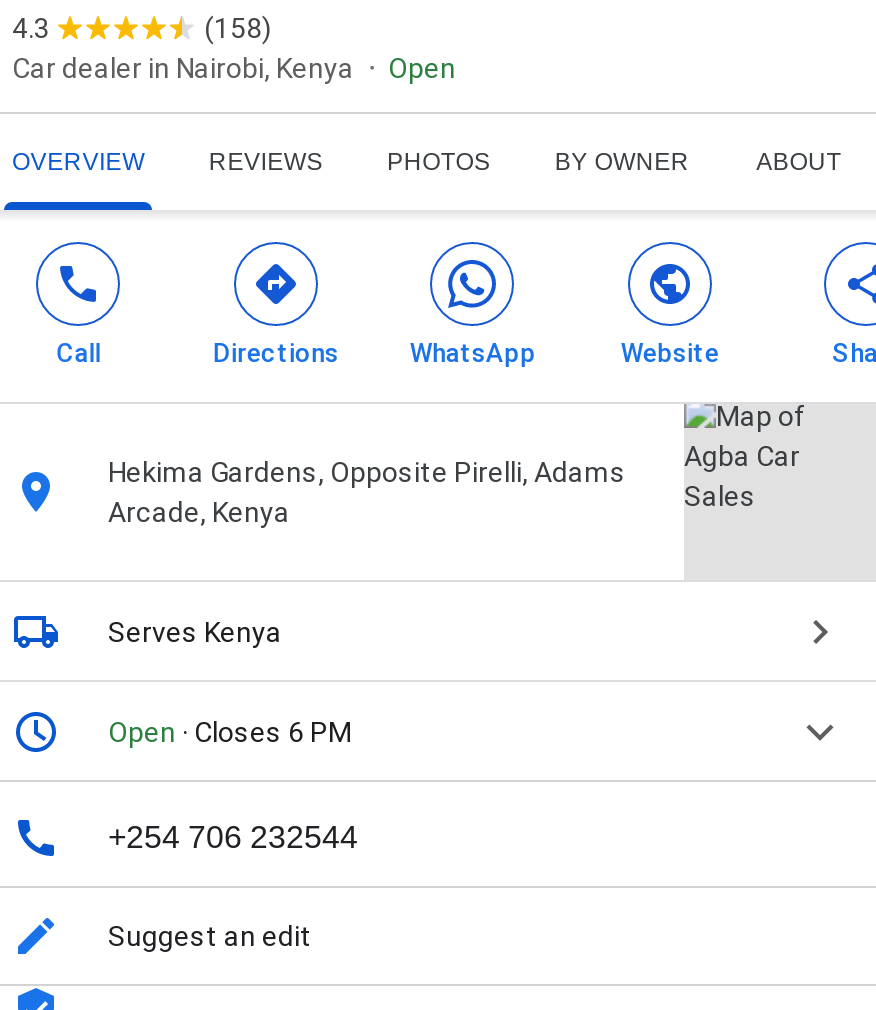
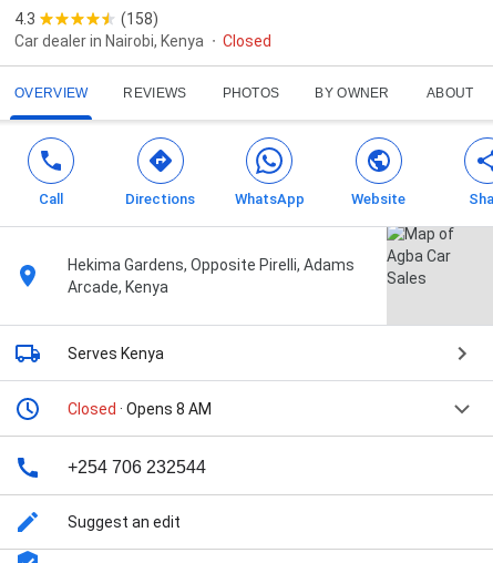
- Open
+ Closed

- Open · Closes 6 PM
+ Closed · Opens 8 AM
